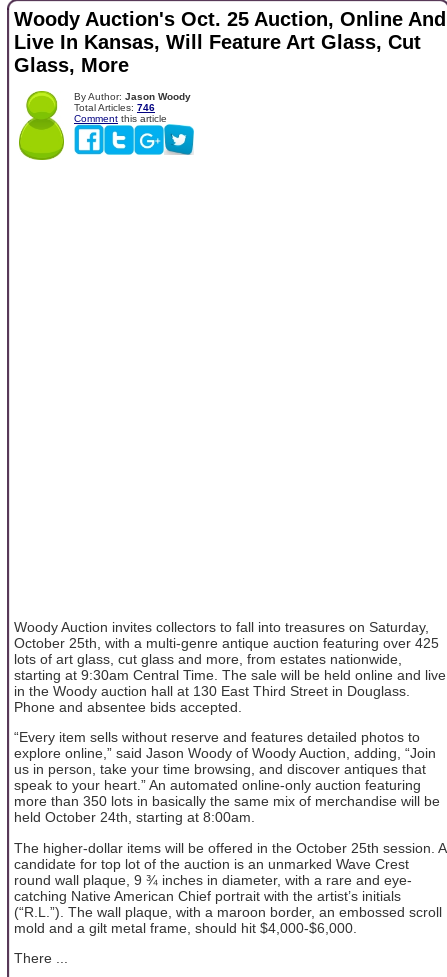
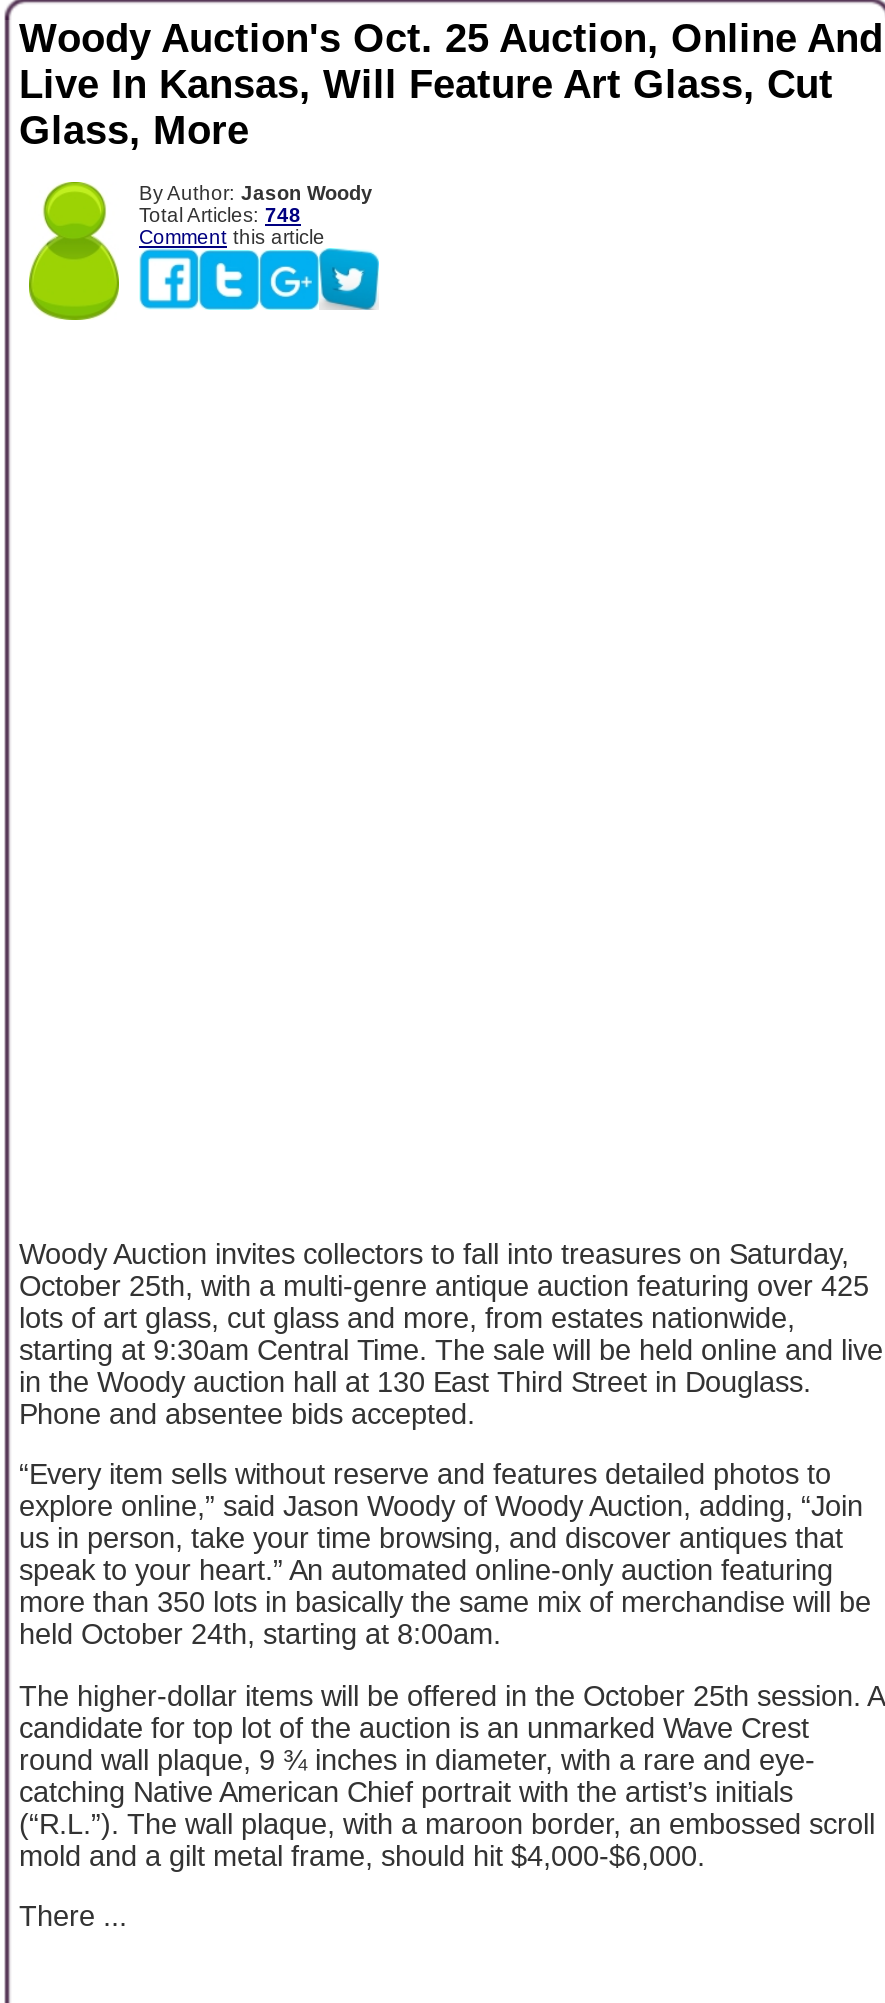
- Total Articles: 746
+ Total Articles: 748
